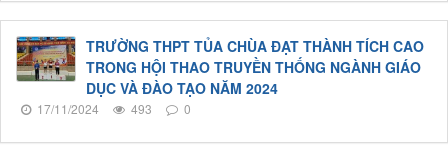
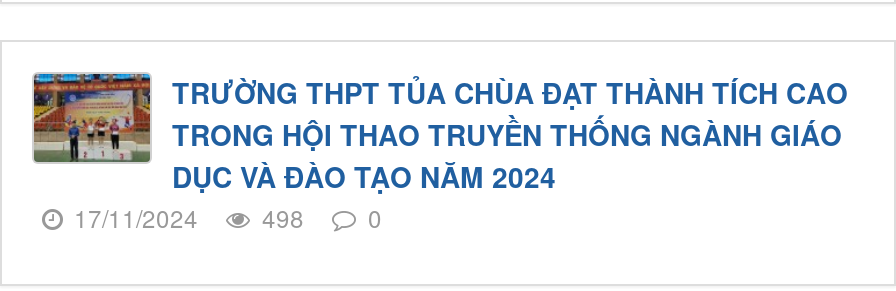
- 17/11/2024 493 0
+ 17/11/2024 498 0
